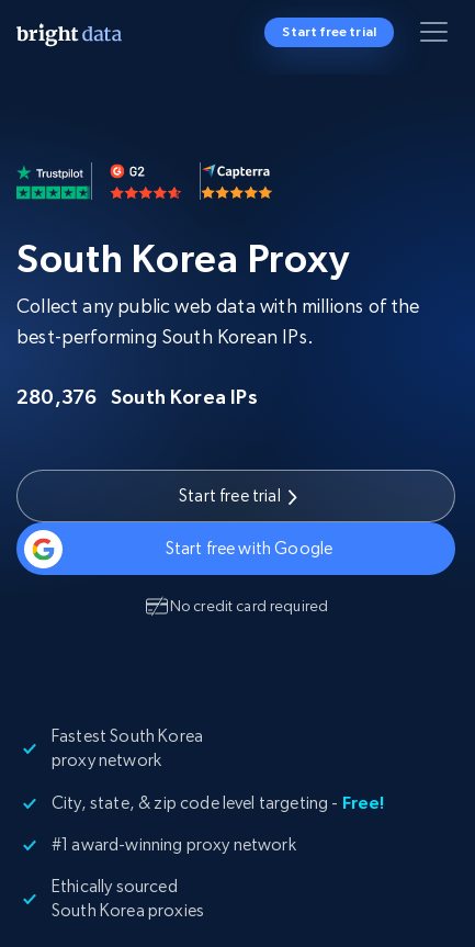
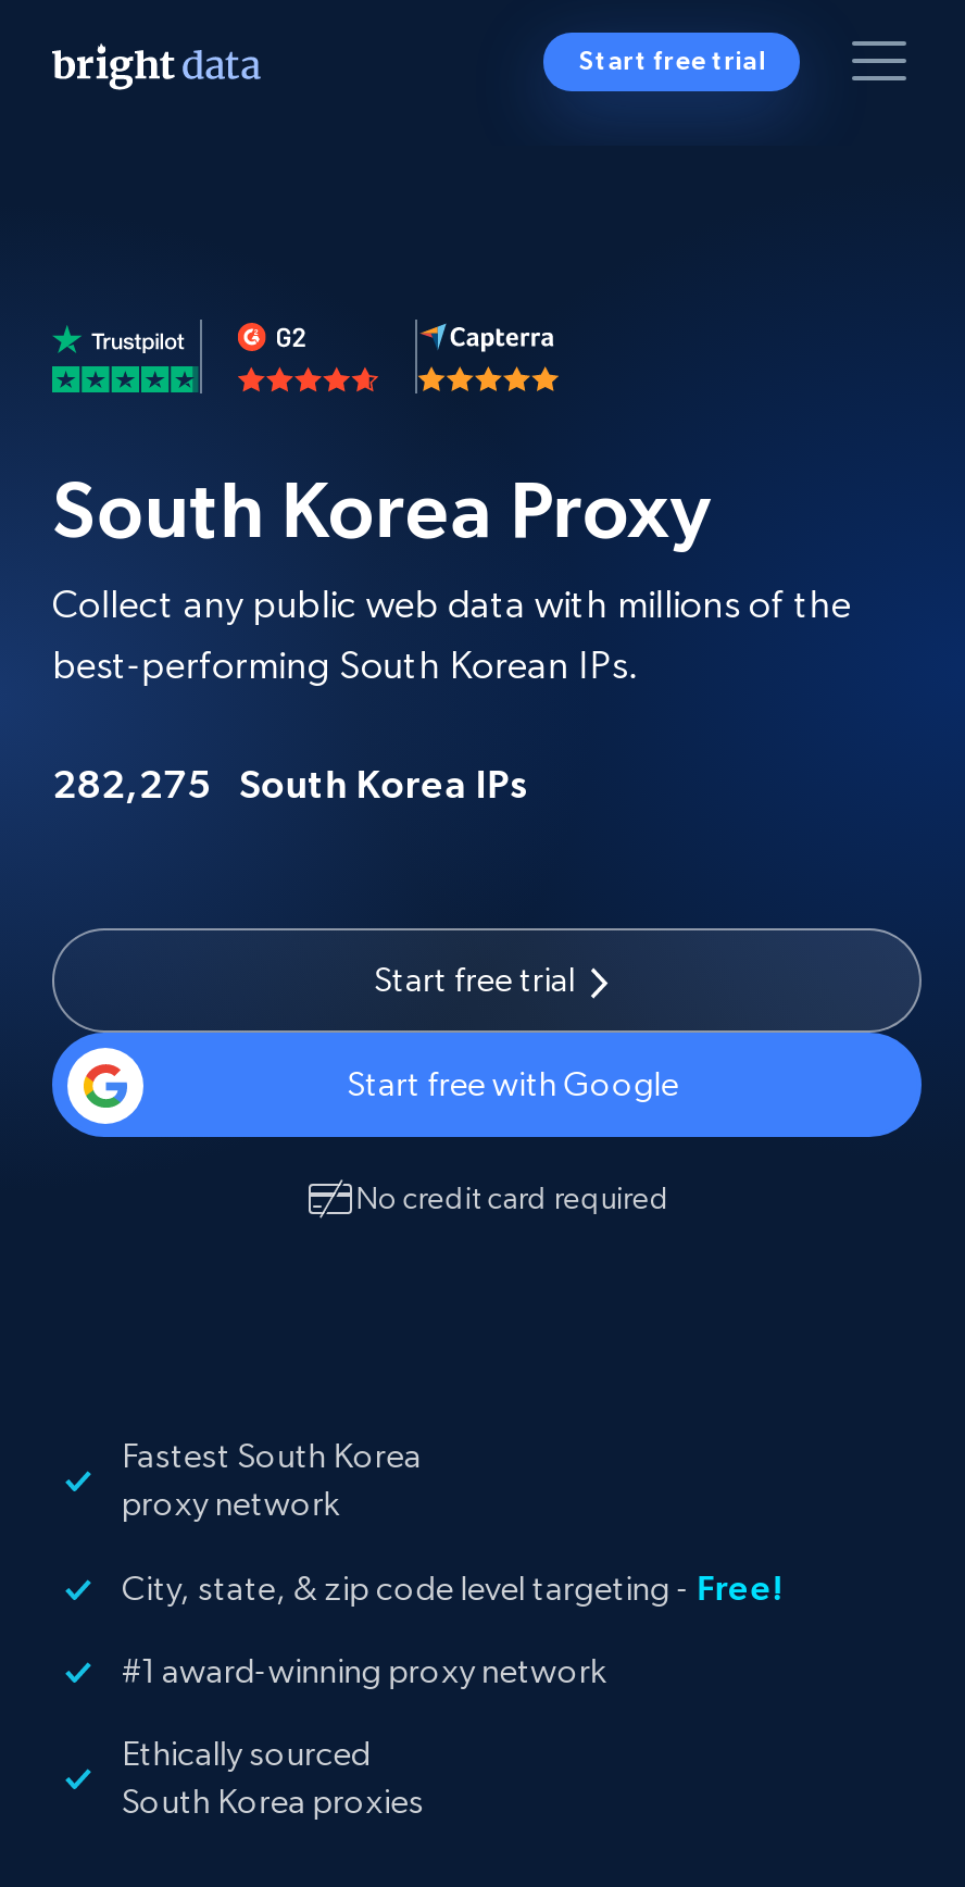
- 280,376 South Korea IPs
+ 282,275 South Korea IPs
